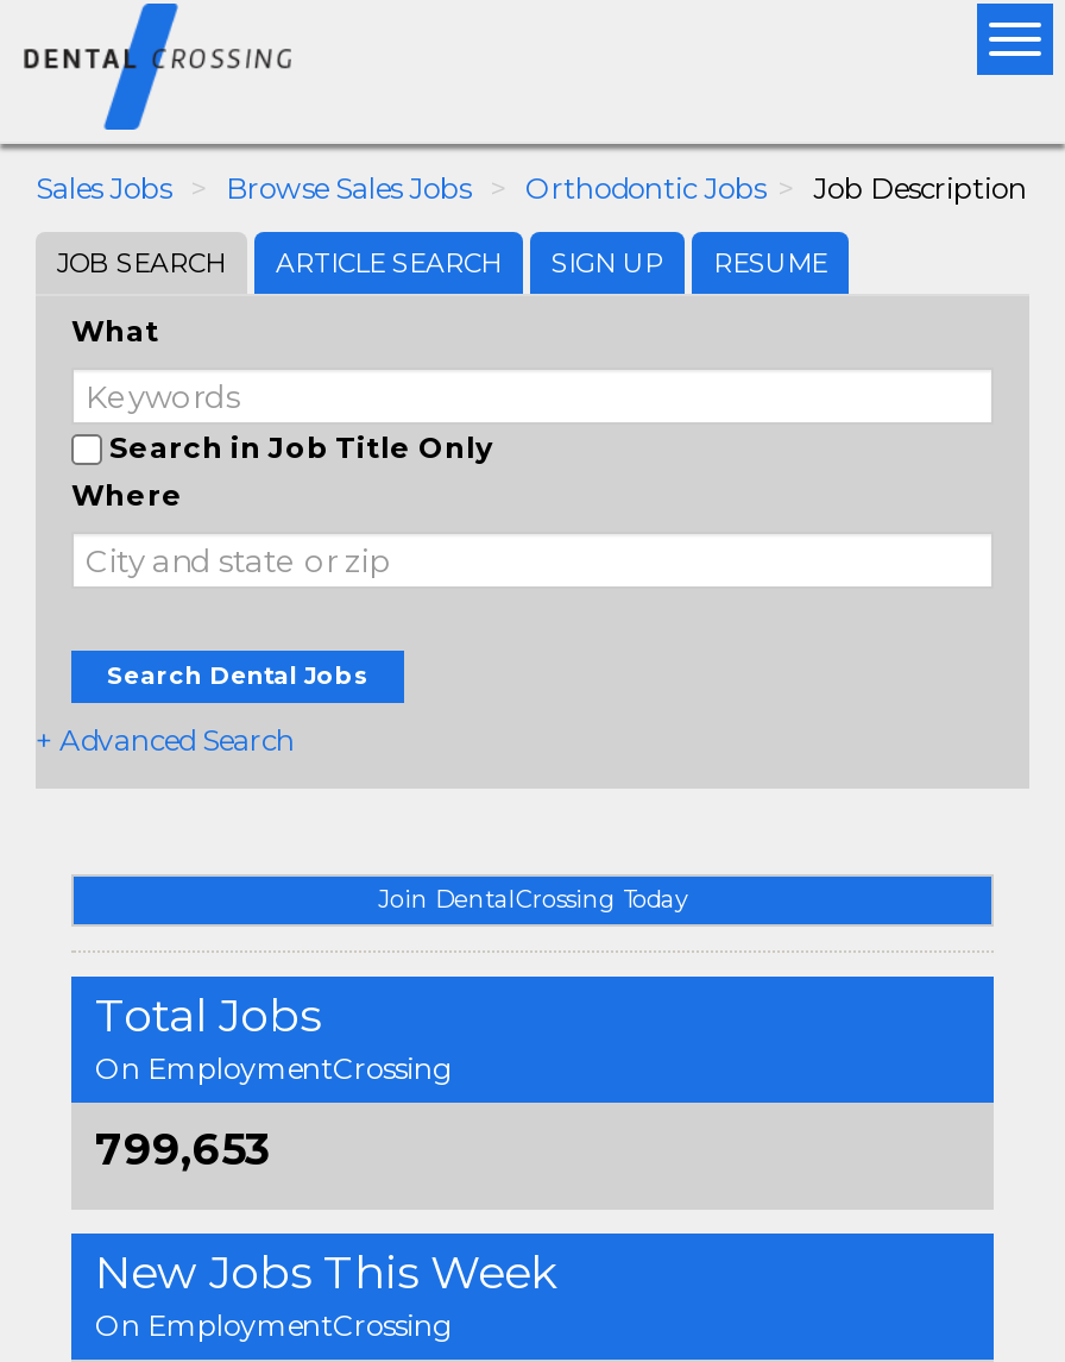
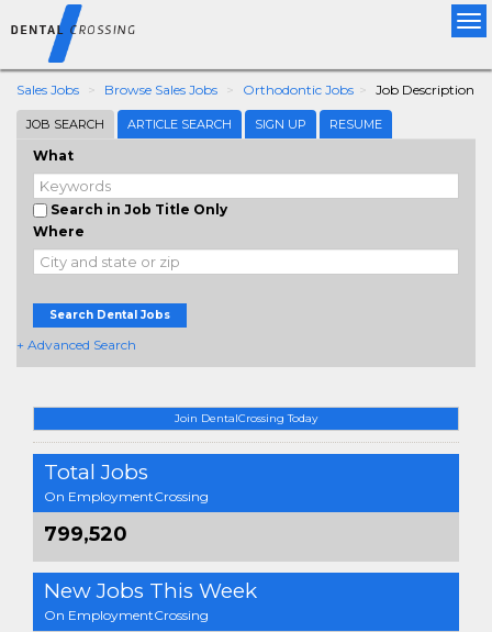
- 799,653
+ 799,520
